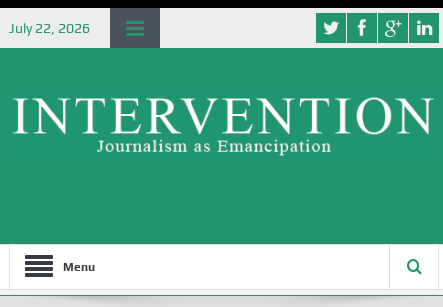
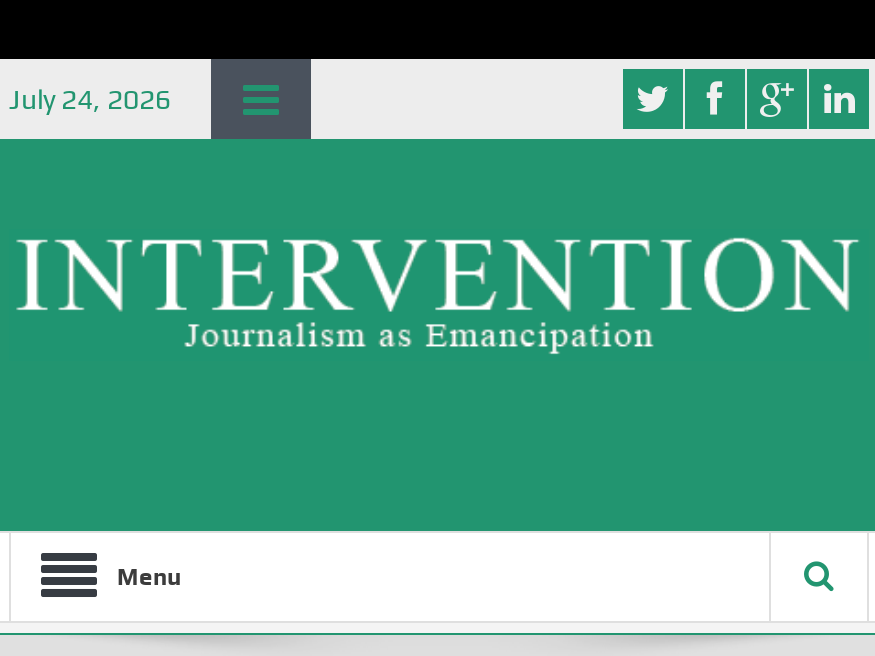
- July 22, 2026
+ July 24, 2026
